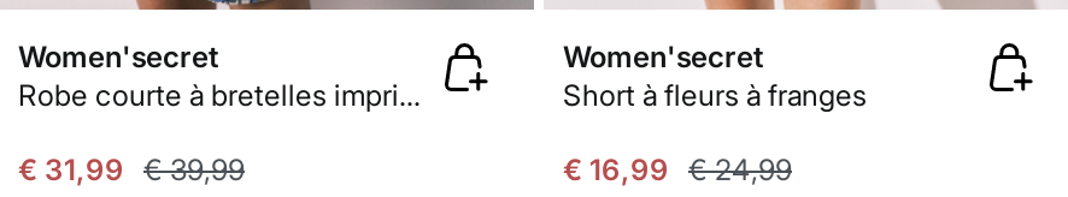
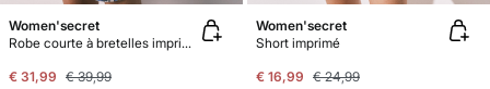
- Short à fleurs à franges
+ Short imprimé
